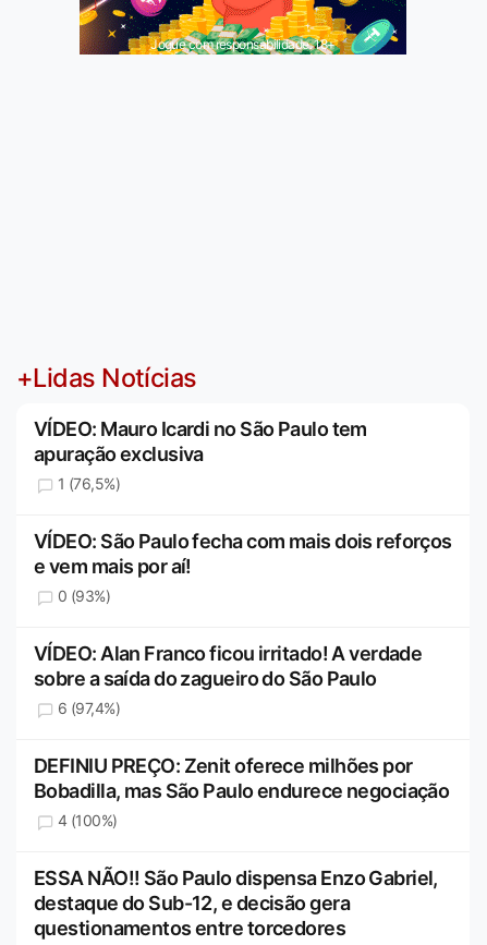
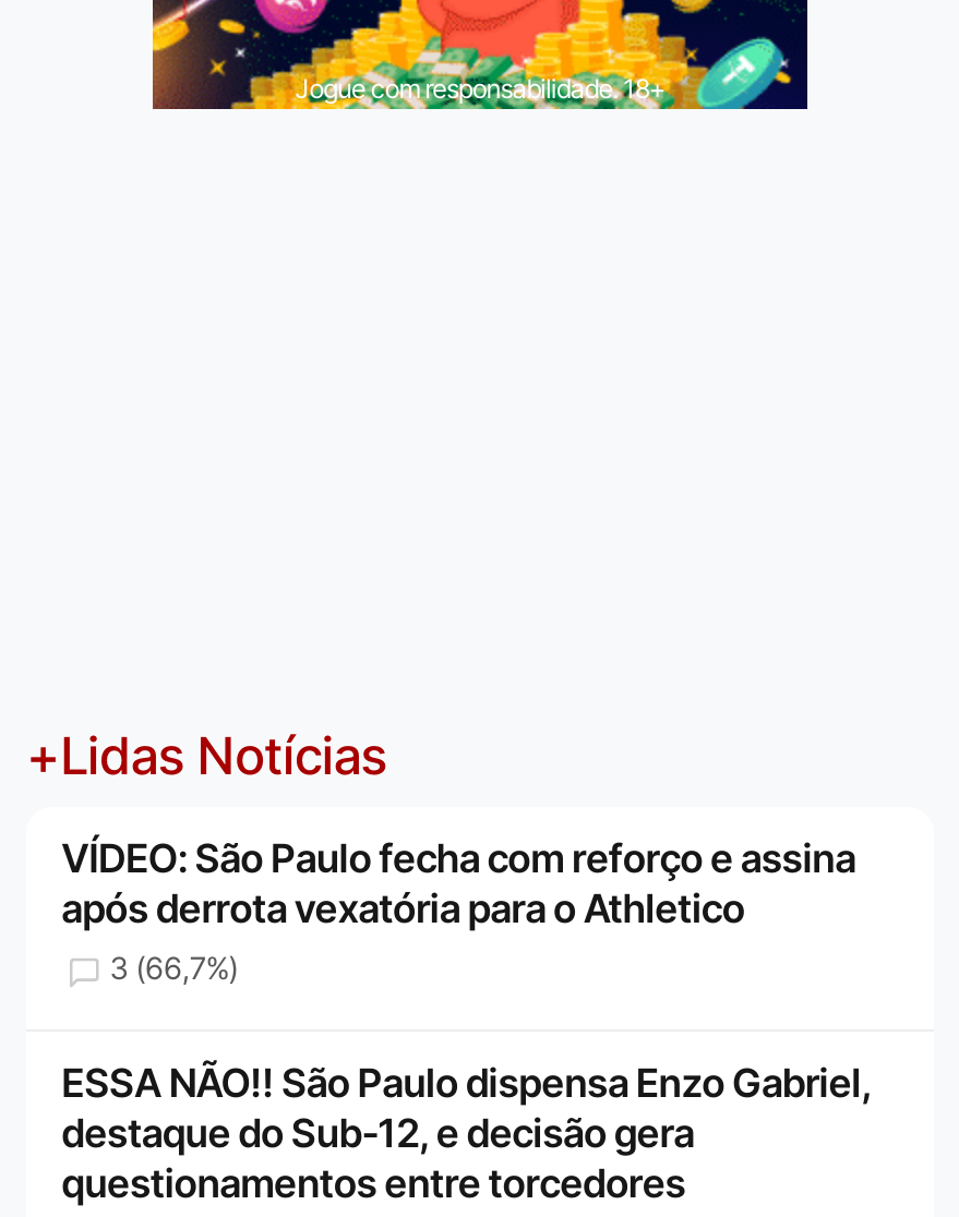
- VÍDEO: Mauro Icardi no São Paulo tem
- apuração exclusiva
- 1 (76,5%)
- VÍDEO: São Paulo fecha com mais dois reforços
- e vem mais por aí!
- 0 (93%)
- VÍDEO: Alan Franco ficou irritado! A verdade
- sobre a saída do zagueiro do São Paulo
- 6 (97,4%)
- DEFINIU PREÇO: Zenit oferece milhões por
- Bobadilla, mas São Paulo endurece negociação
- 4 (100%)
+ VÍDEO: São Paulo fecha com reforço e assina
+ após derrota vexatória para o Athletico
+ 3 (66,7%)
